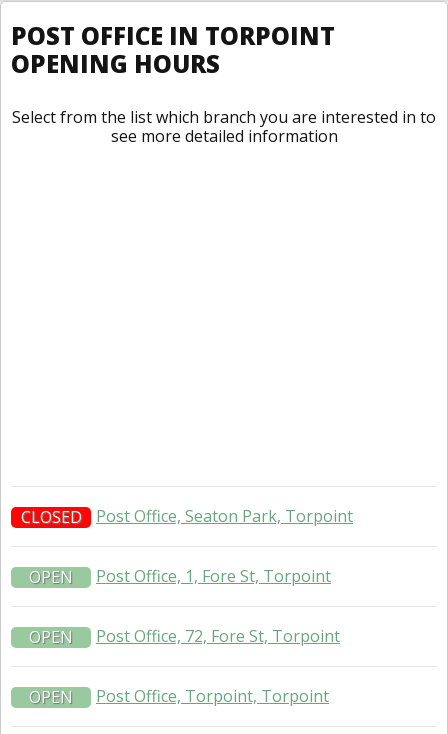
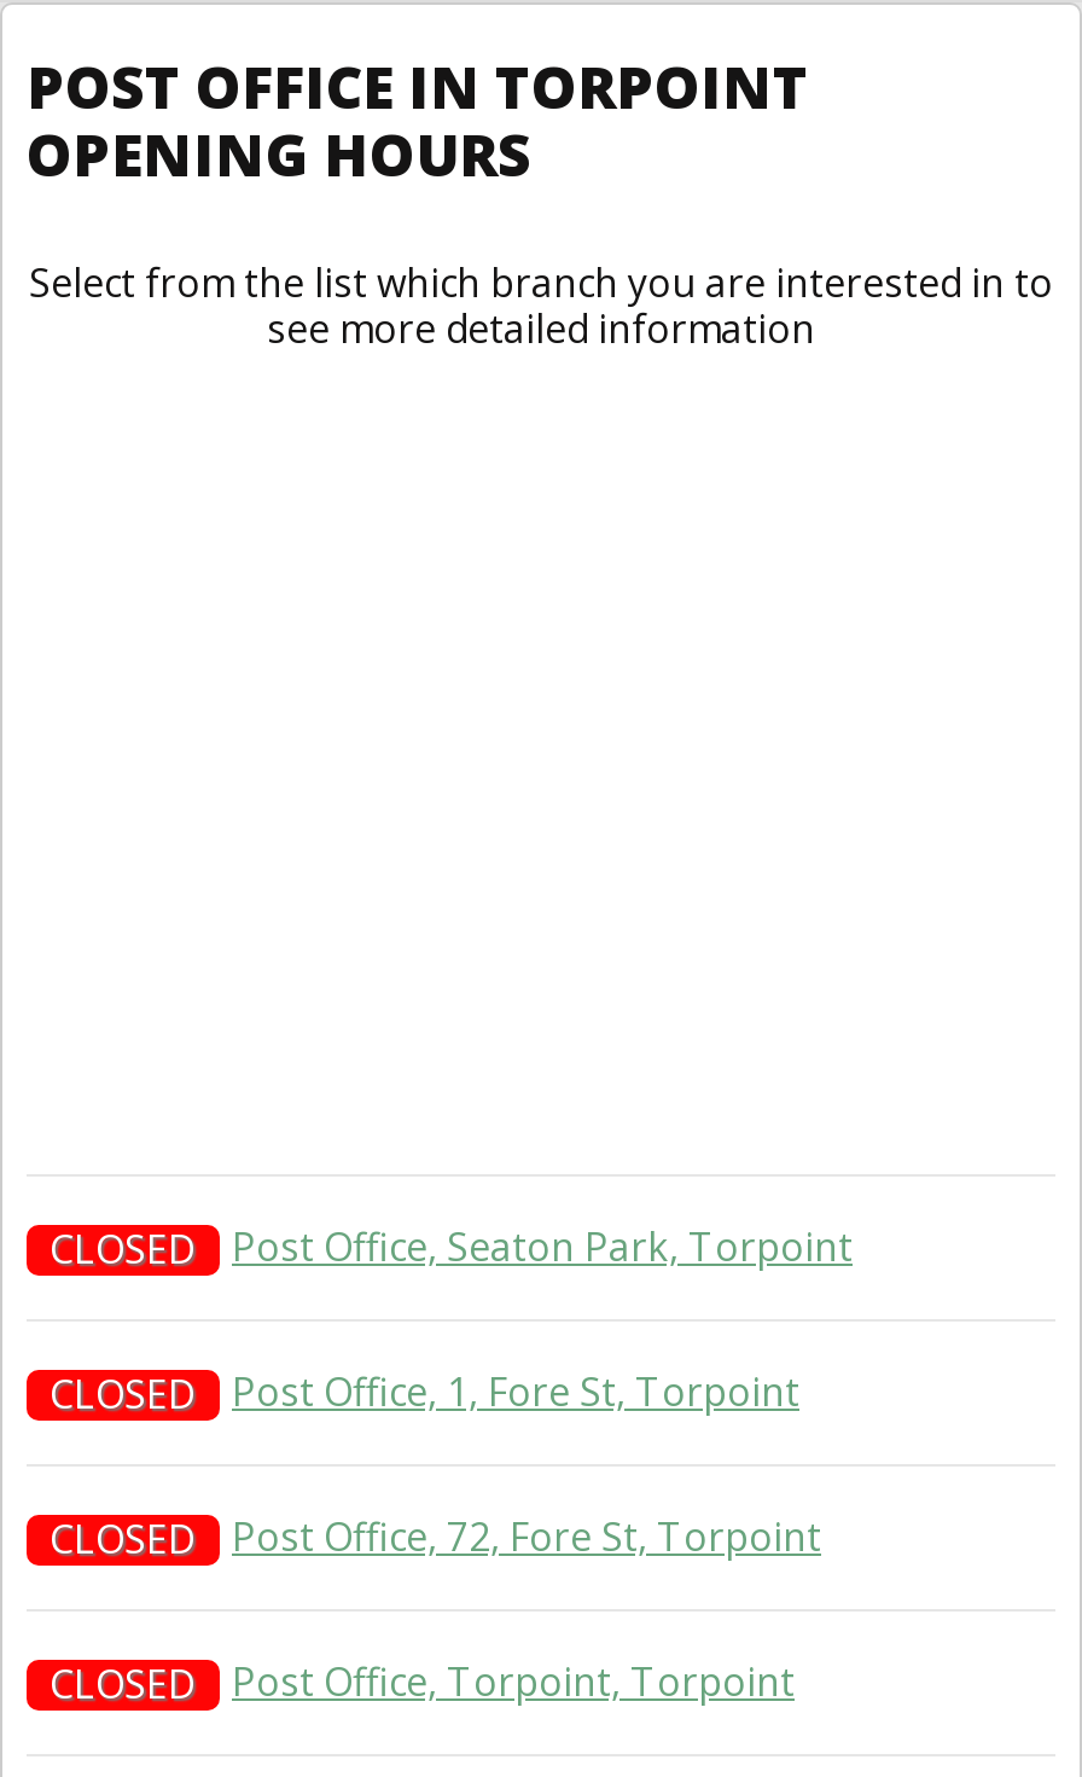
- OPEN
+ CLOSED

- OPEN
+ CLOSED

- OPEN
+ CLOSED
